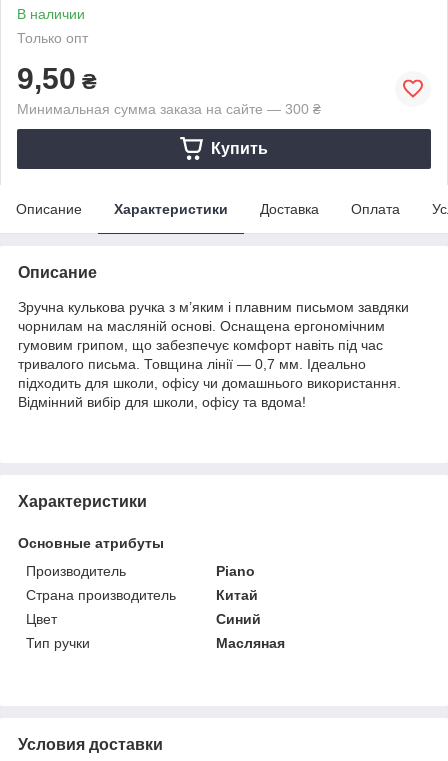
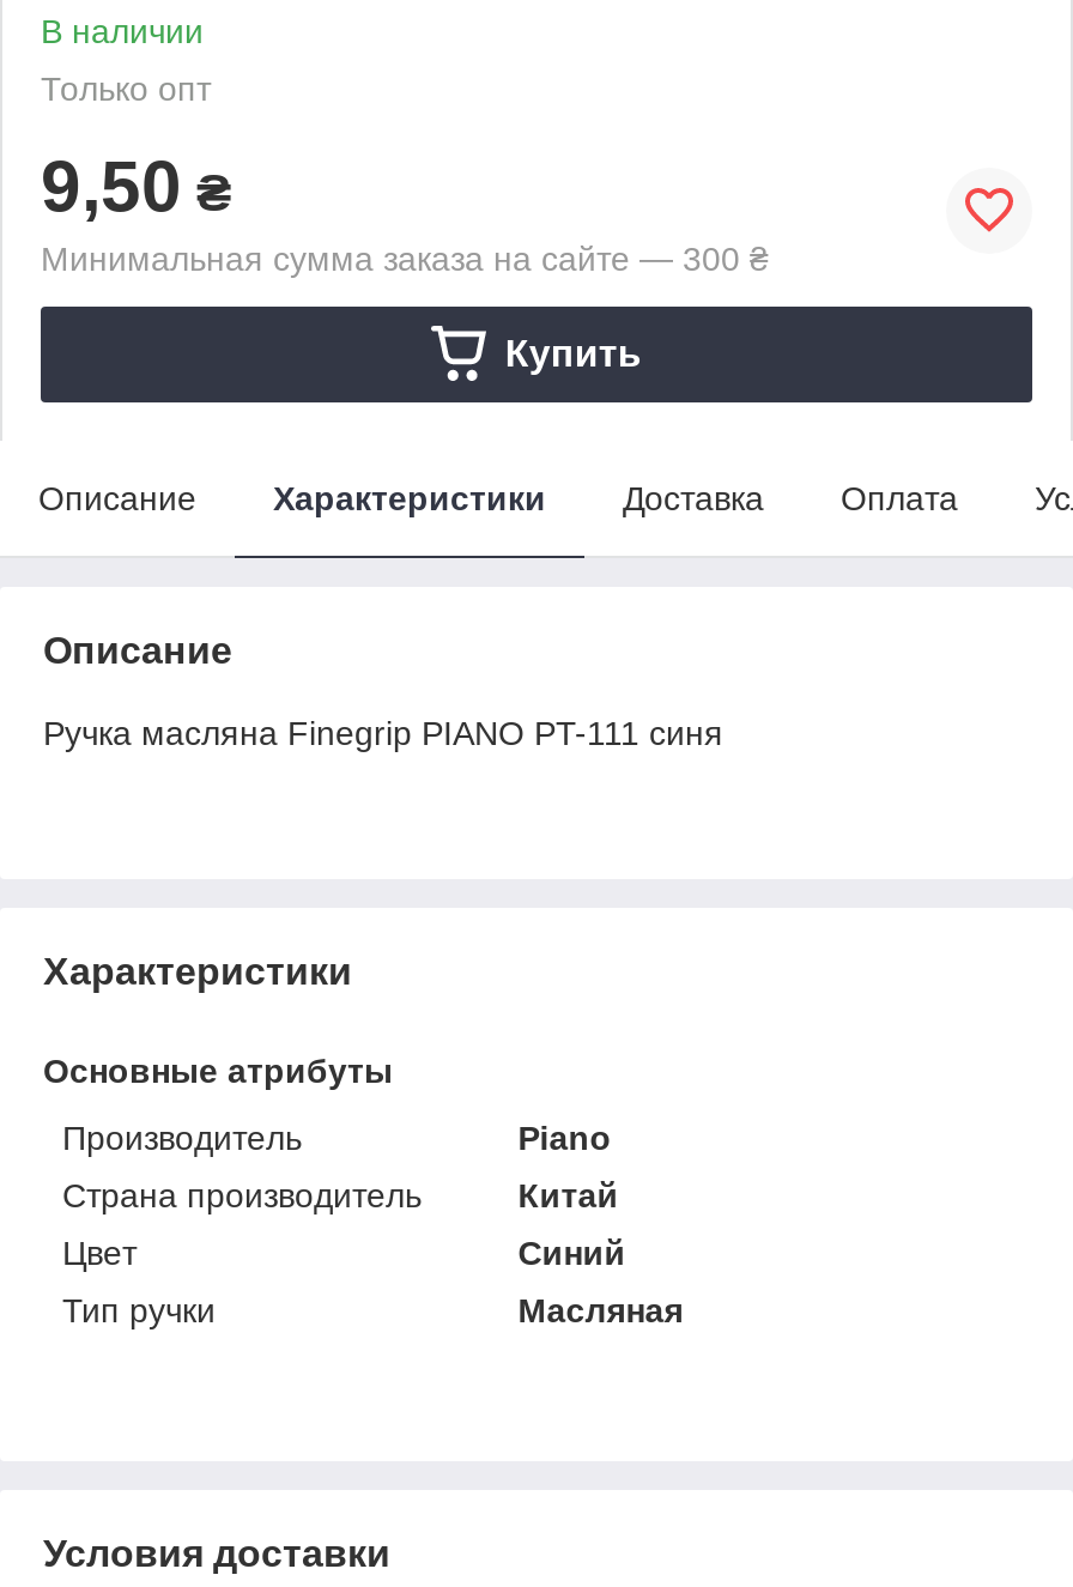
- Зручна кулькова ручка з м’яким і плавним письмом завдяки
- чорнилам на масляній основі. Оснащена ергономічним
- гумовим грипом, що забезпечує комфорт навіть під час
- тривалого письма. Товщина лінії — 0,7 мм. Ідеально
- підходить для школи, офісу чи домашнього використання.
- Відмінний вибір для школи, офісу та вдома!
+ Ручка масляна Finegrip PIANO PT-111 синя
